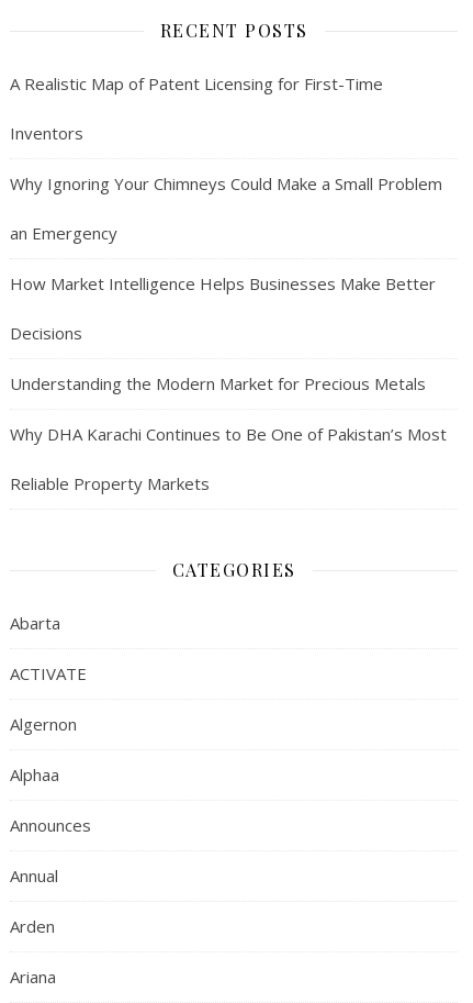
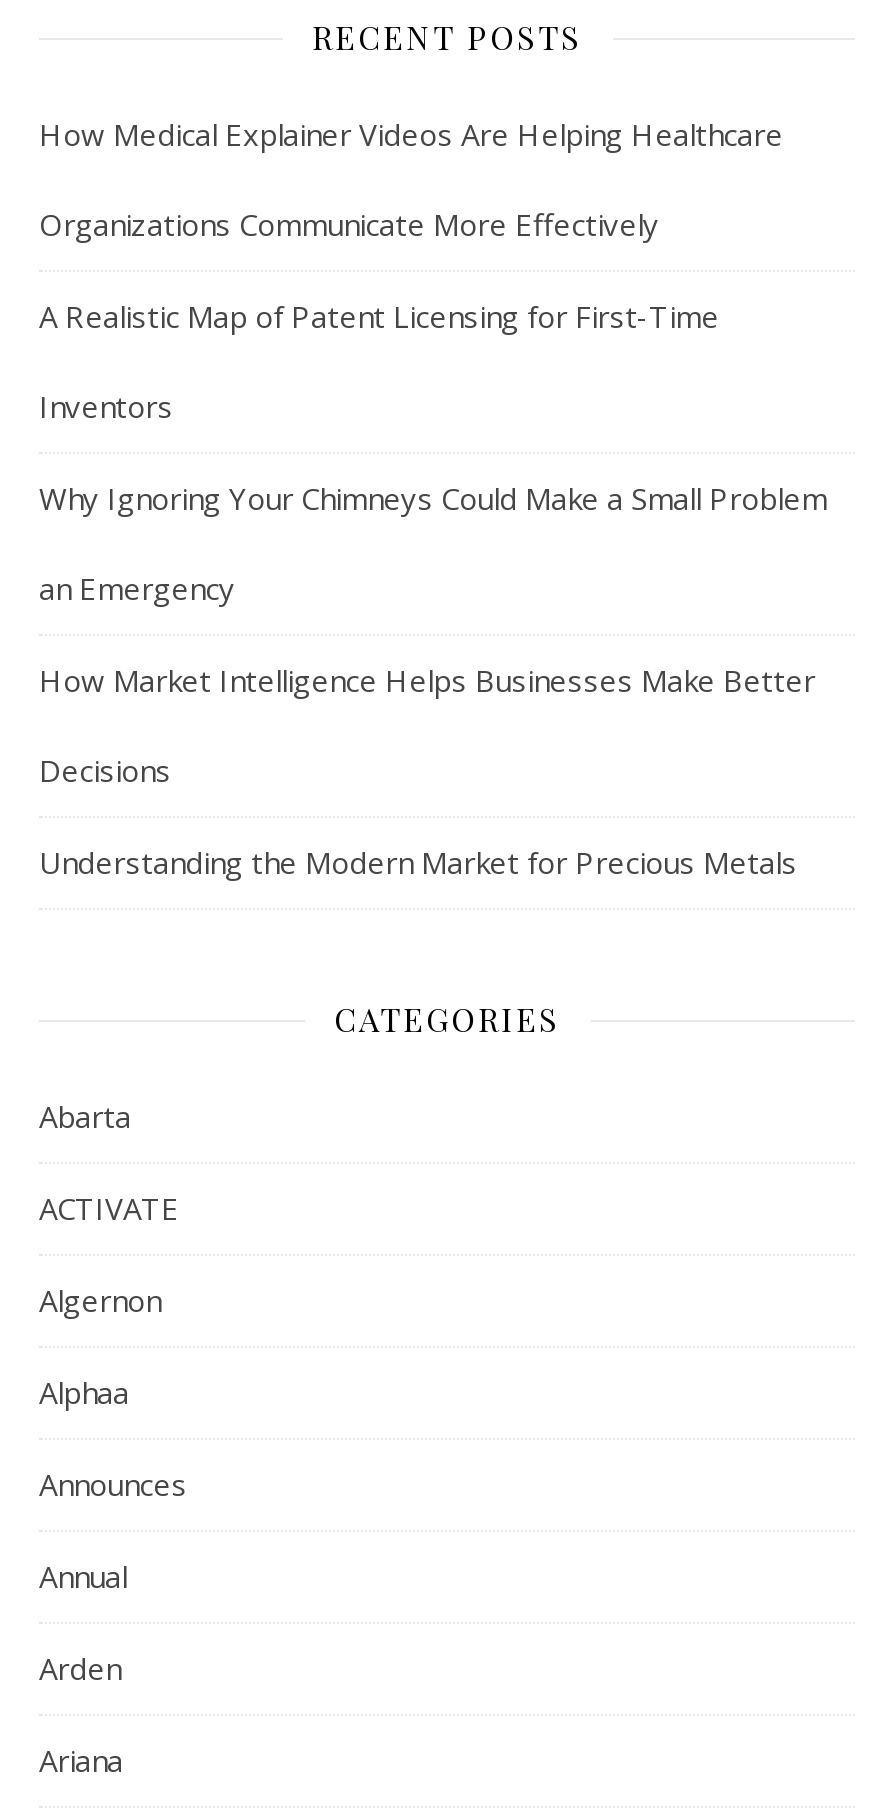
+ How Medical Explainer Videos Are Helping Healthcare
+ Organizations Communicate More Effectively

moved down: A Realistic Map of Patent Licensing for First-Time | Inventors | Why Ignoring Your Chimneys Could Make a Small Problem | an Emergency | How Market Intelligence Helps Businesses Make Better | Decisions | Understanding the Modern Market for Precious Metals

- Why DHA Karachi Continues to Be One of Pakistan’s Most
- Reliable Property Markets
